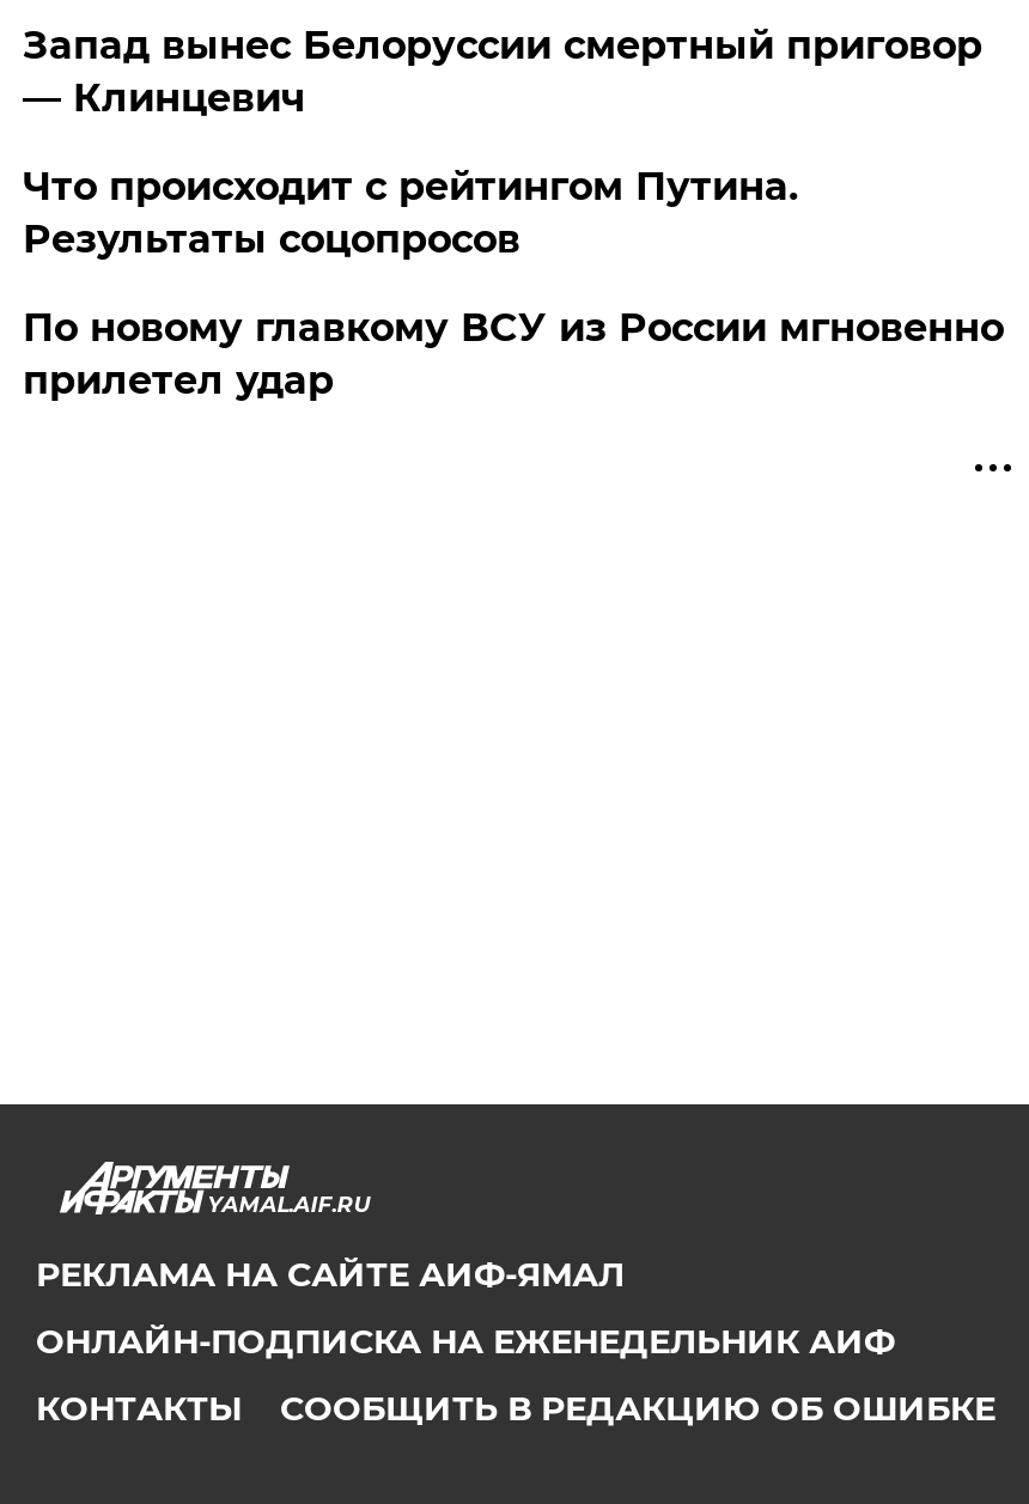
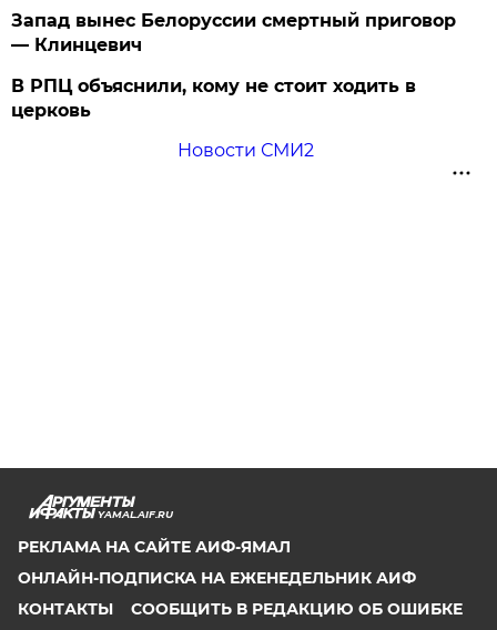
- Что происходит с рейтингом Путина.
- Результаты соцопросов
+ В РПЦ объяснили, кому не стоит ходить в
+ церковь

- По новому главкому ВСУ из России мгновенно
- прилетел удар
+ Новости СМИ2
